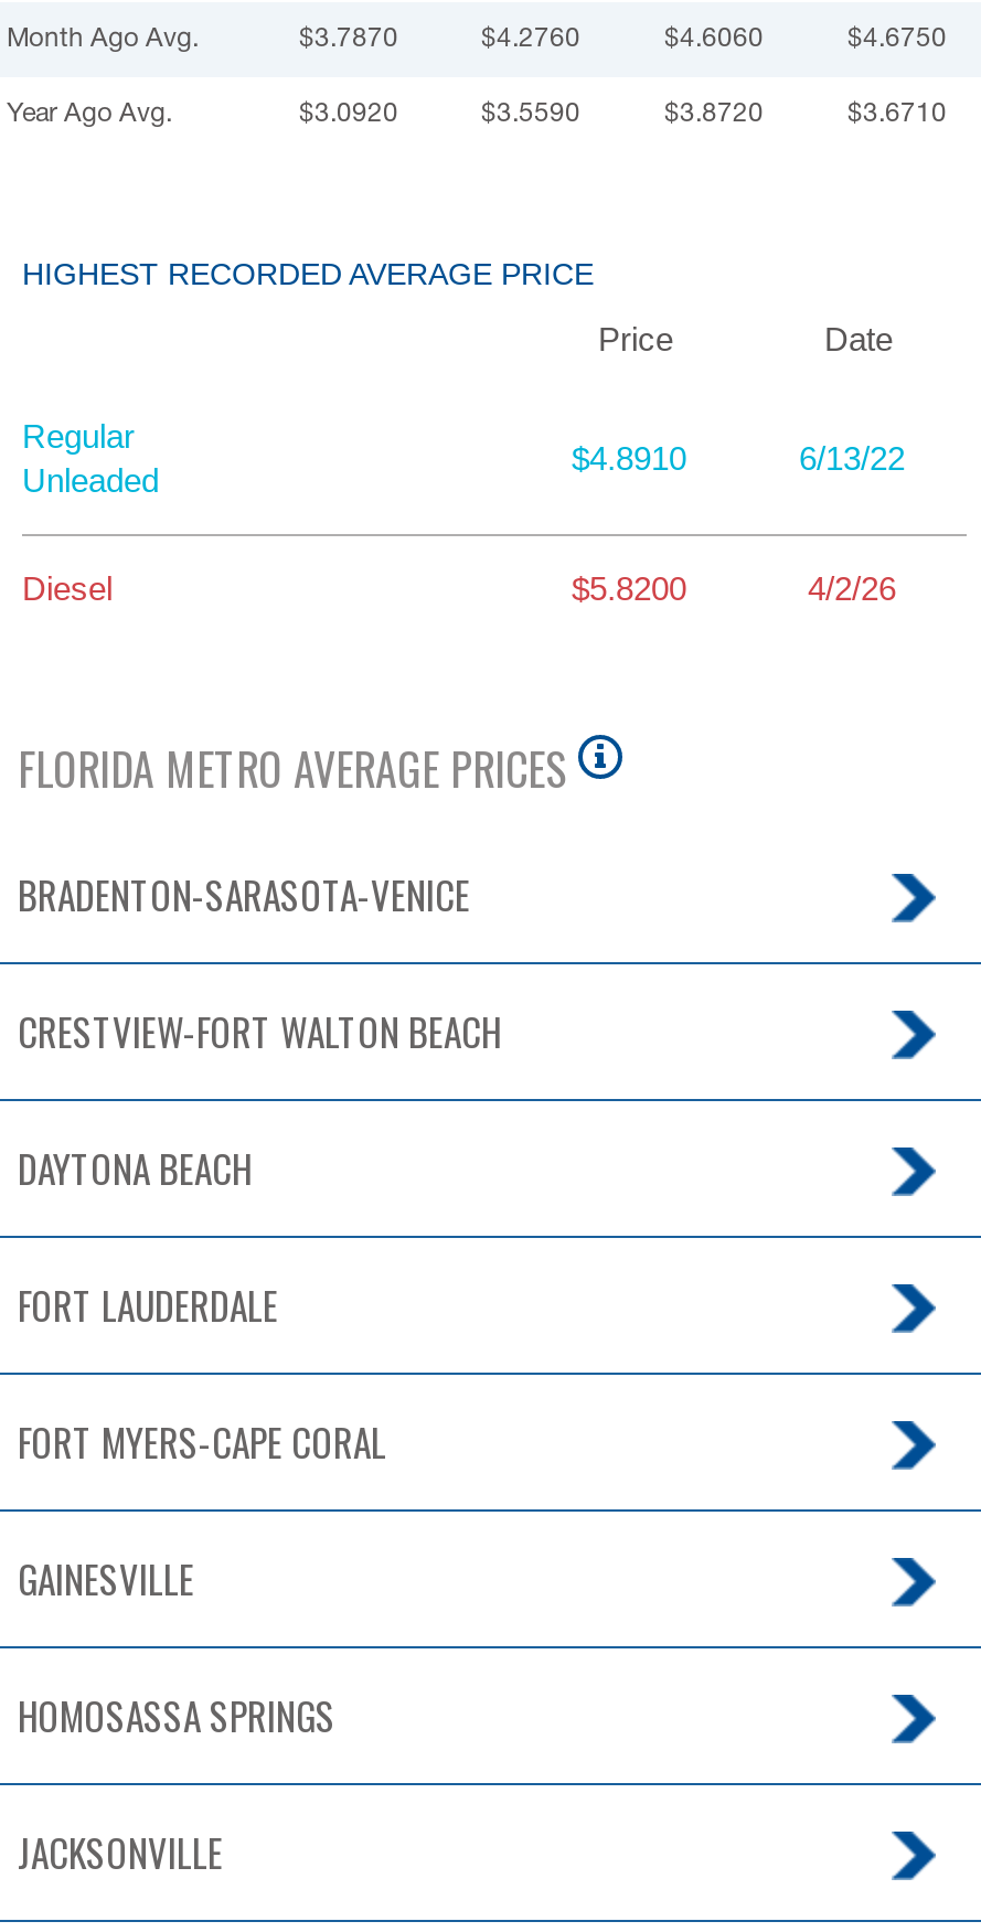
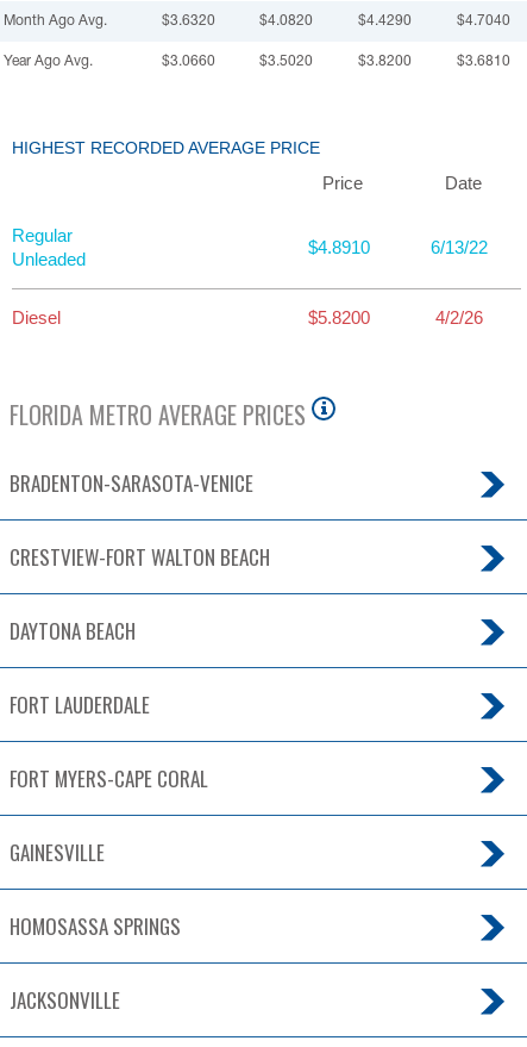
- $3.7870
+ $3.6320

- $4.2760
+ $4.0820

- $4.6060
+ $4.4290

- $4.6750
+ $4.7040

- $3.0920
+ $3.0660

- $3.5590
+ $3.5020

- $3.8720
+ $3.8200

- $3.6710
+ $3.6810
